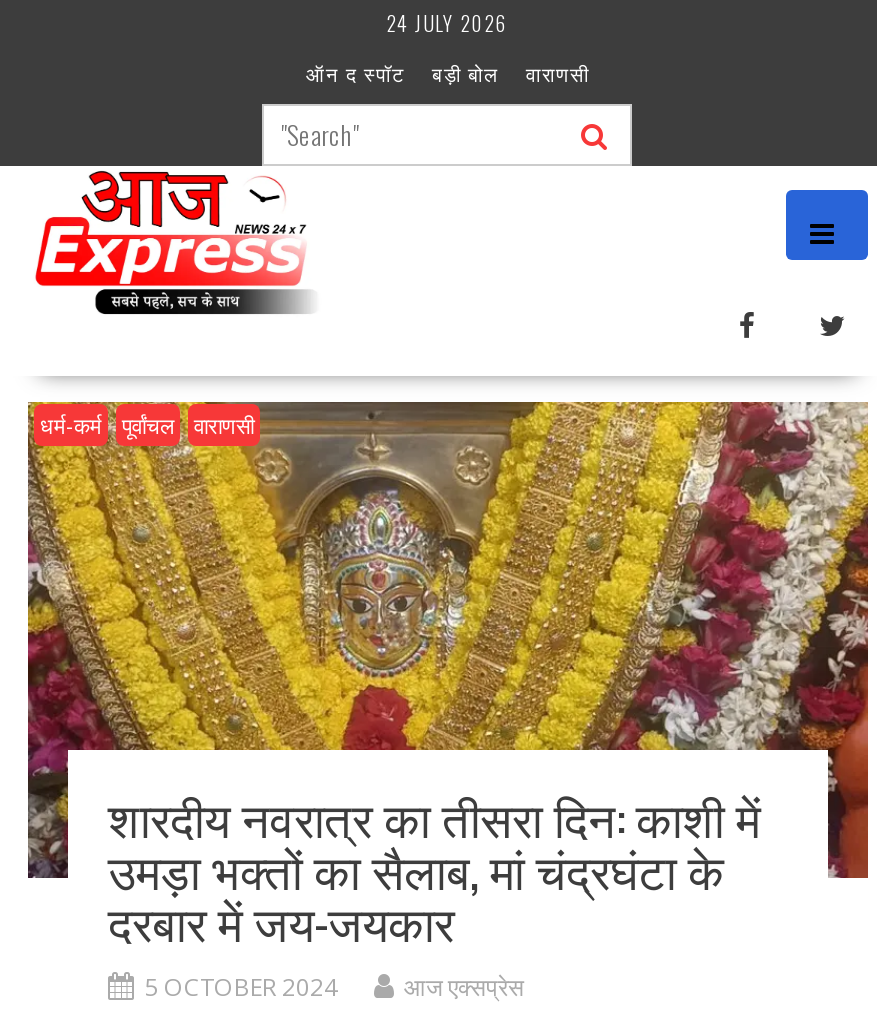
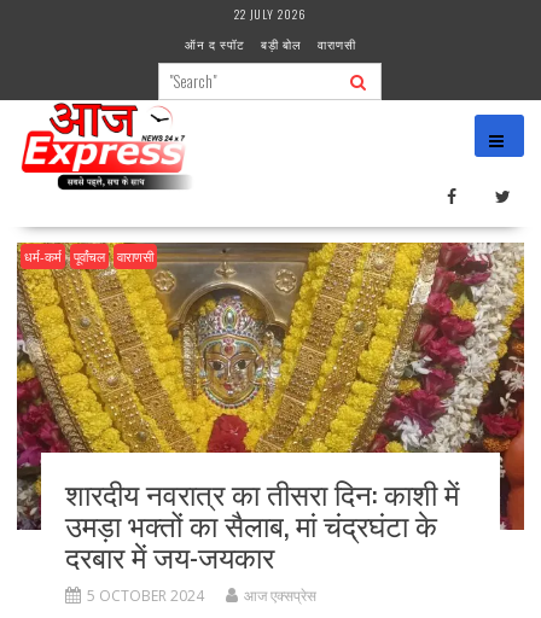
- 24 JULY 2026
+ 22 JULY 2026
